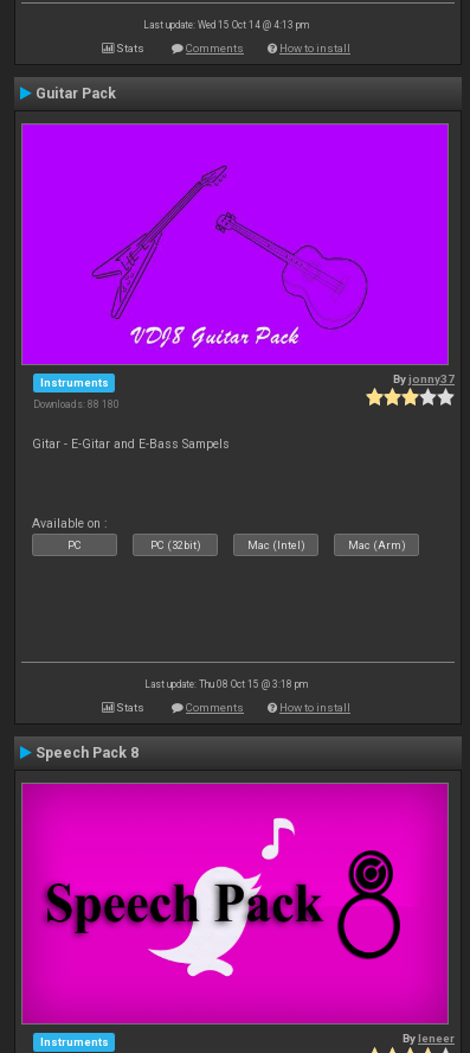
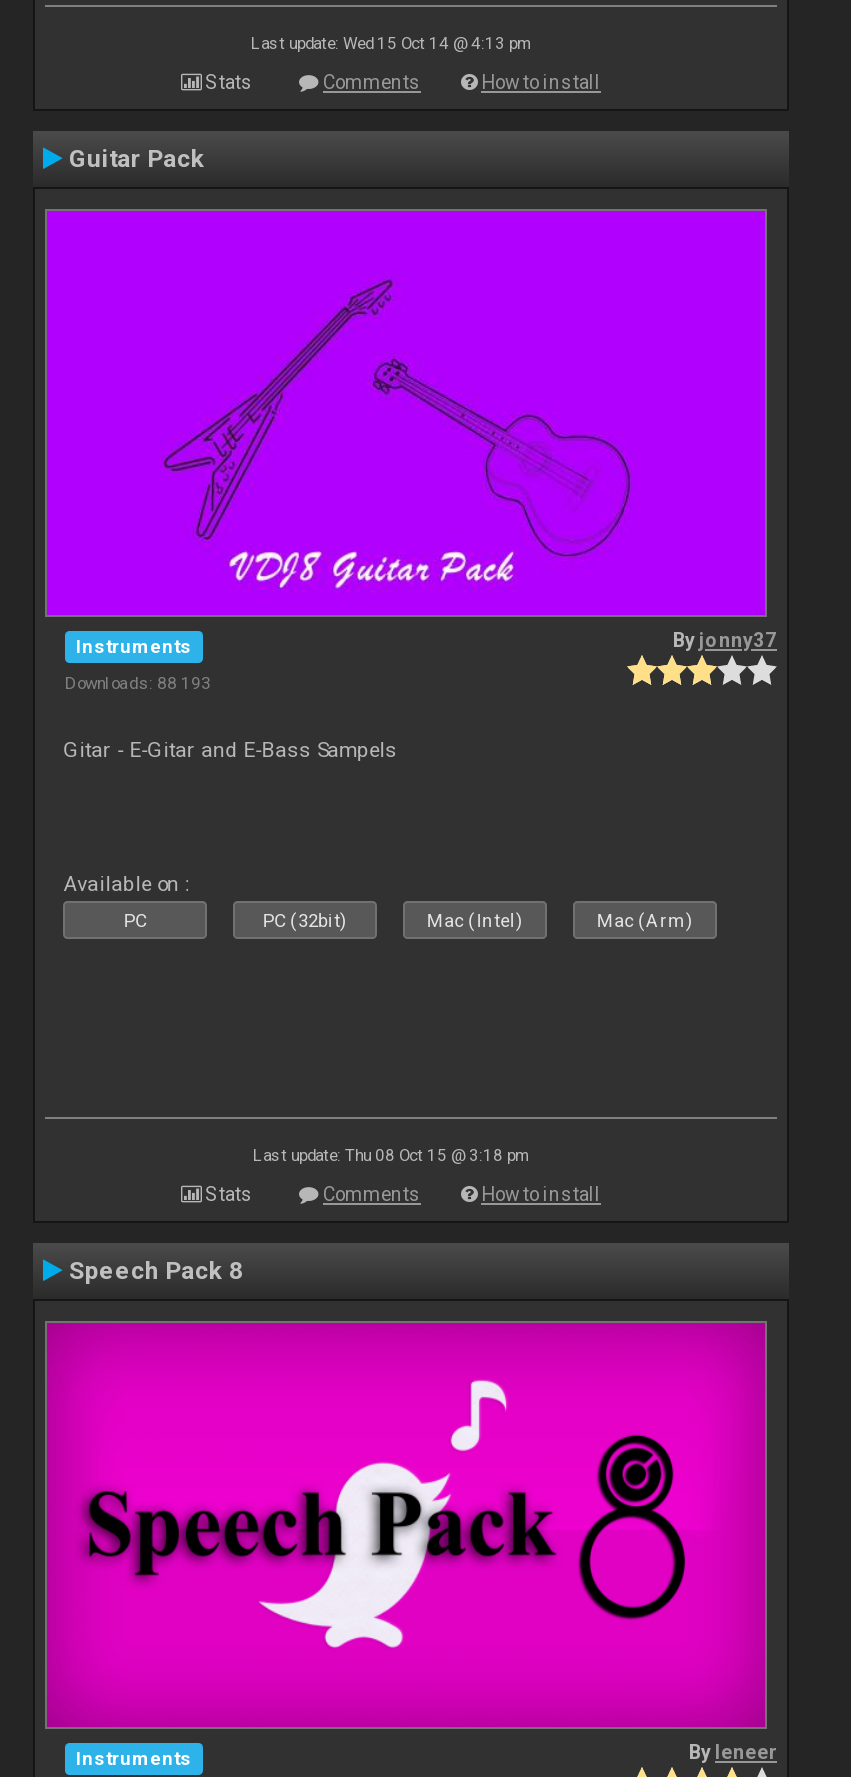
- Downloads: 88 180
+ Downloads: 88 193
